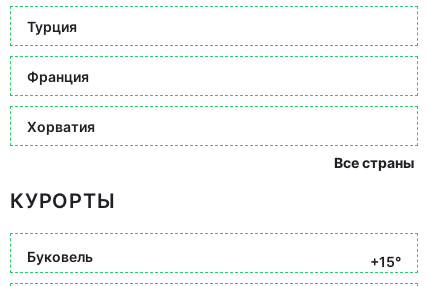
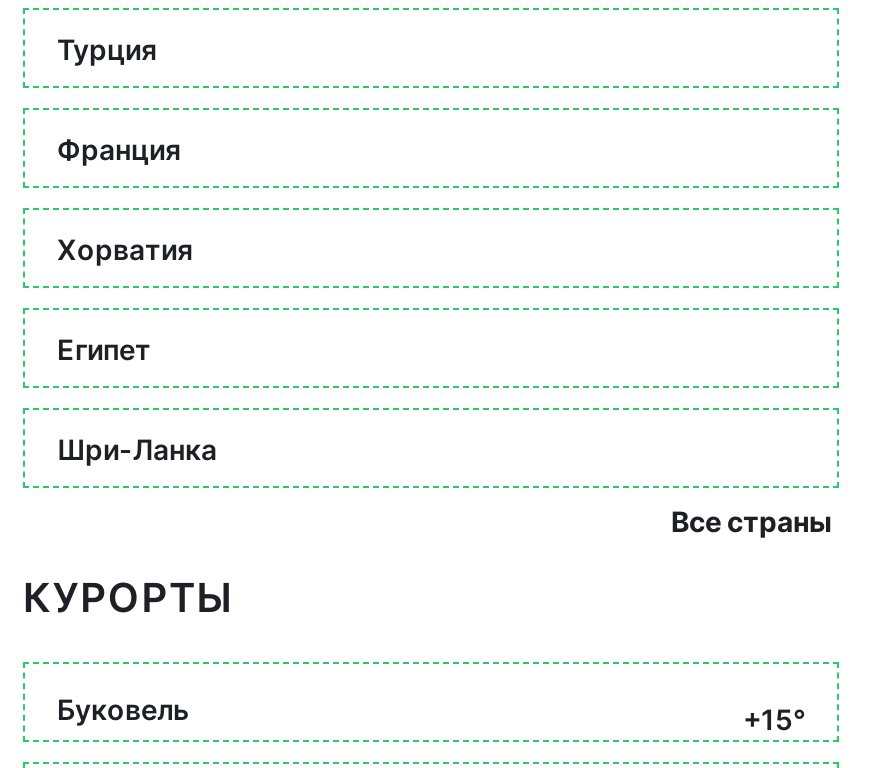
+ Египет
+ Шри-Ланка
